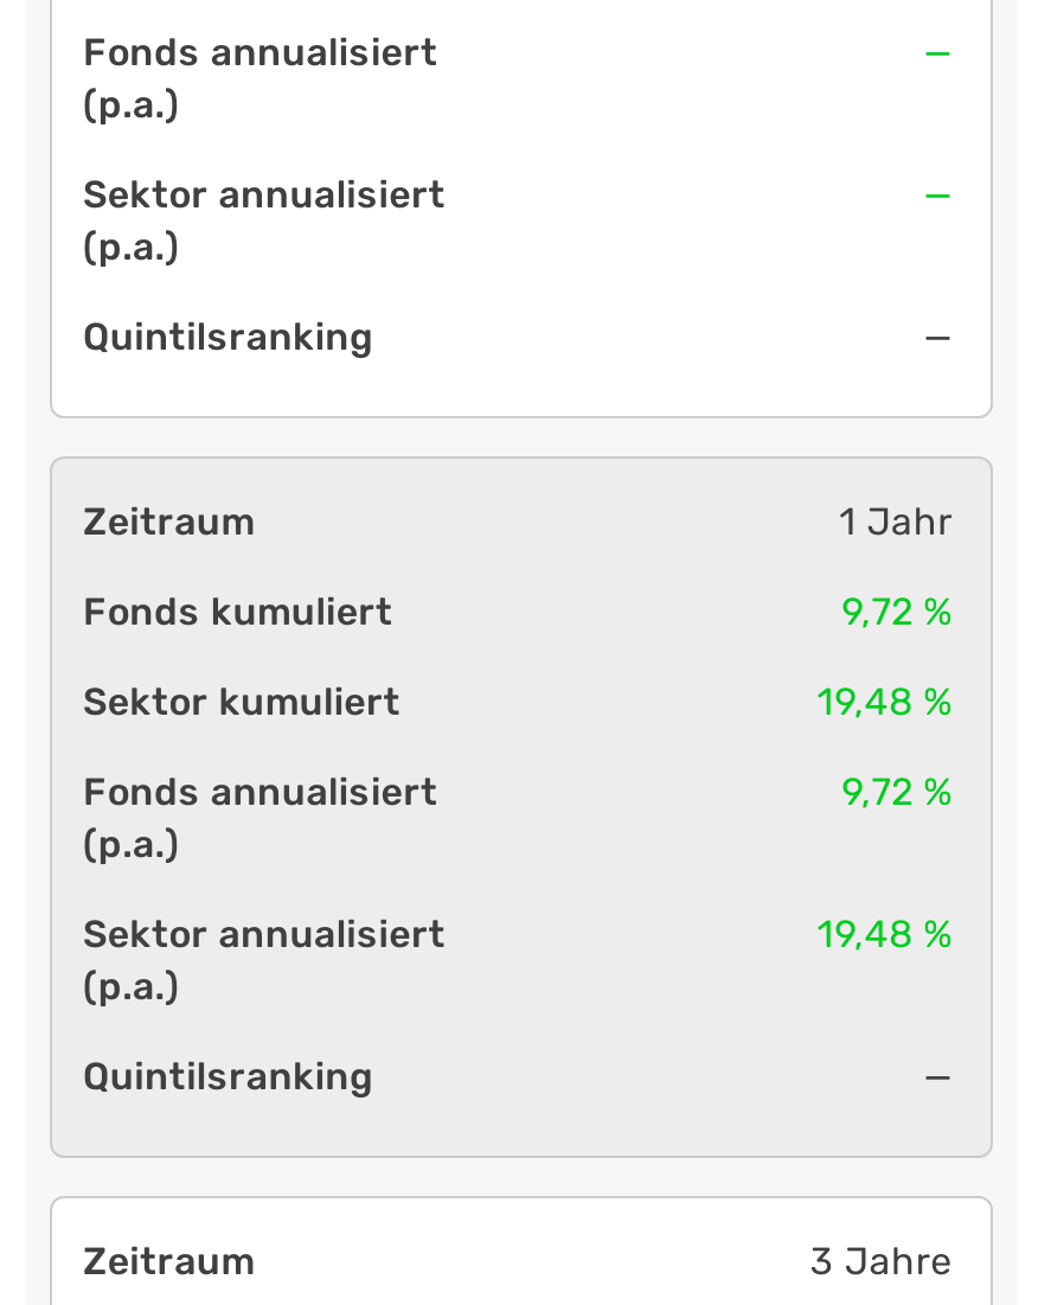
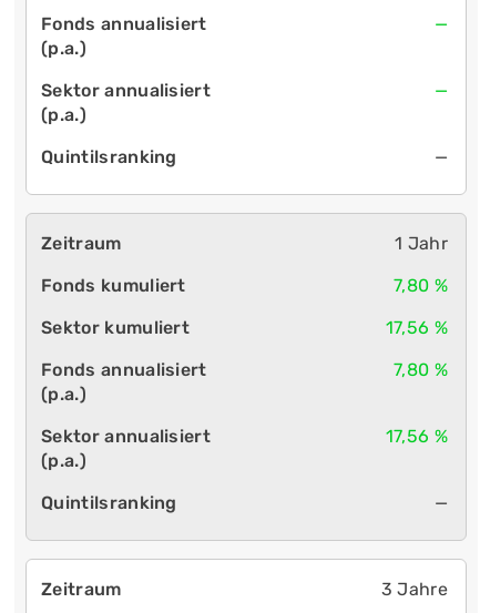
- 9,72 %
+ 7,80 %

- 19,48 %
+ 17,56 %

- 9,72 %
+ 7,80 %

- 19,48 %
+ 17,56 %
